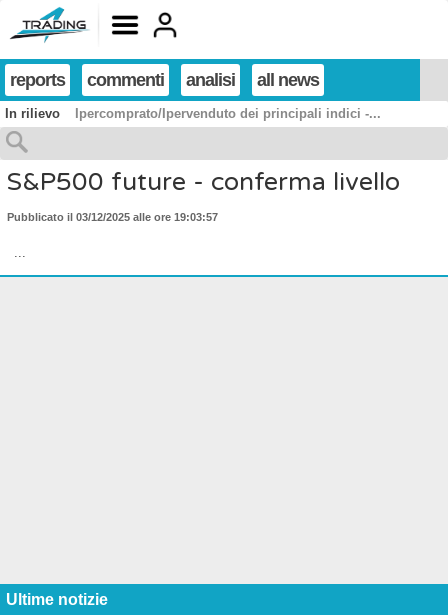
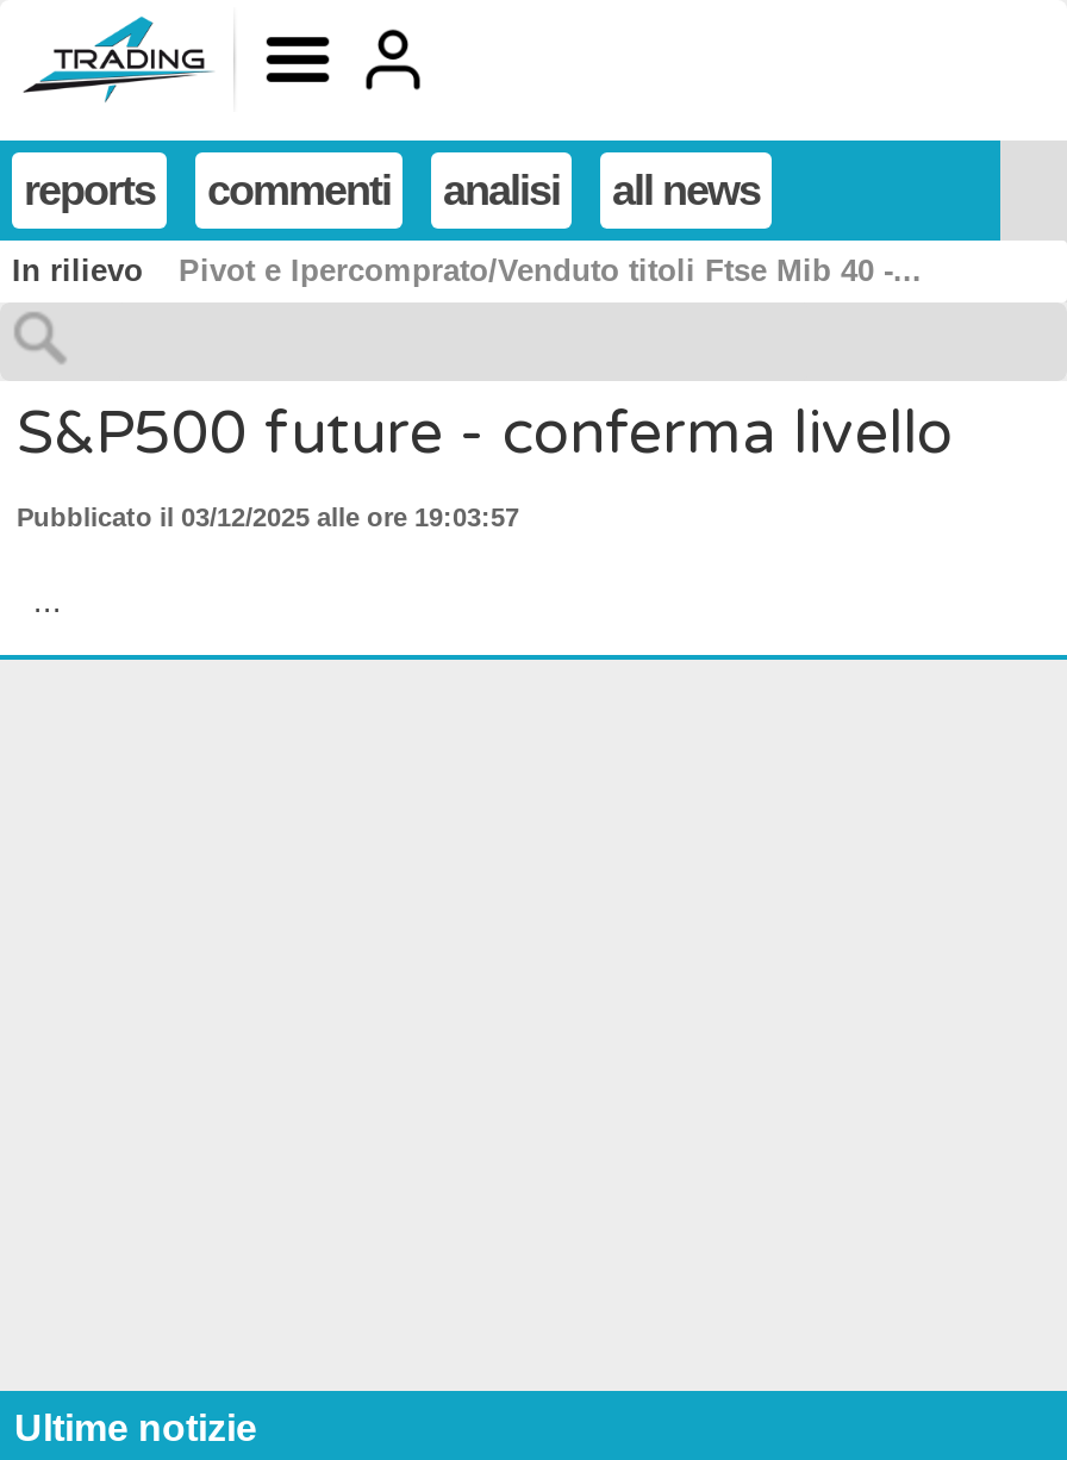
- Ipercomprato/Ipervenduto dei principali indici -...
+ Pivot e Ipercomprato/Venduto titoli Ftse Mib 40 -...
